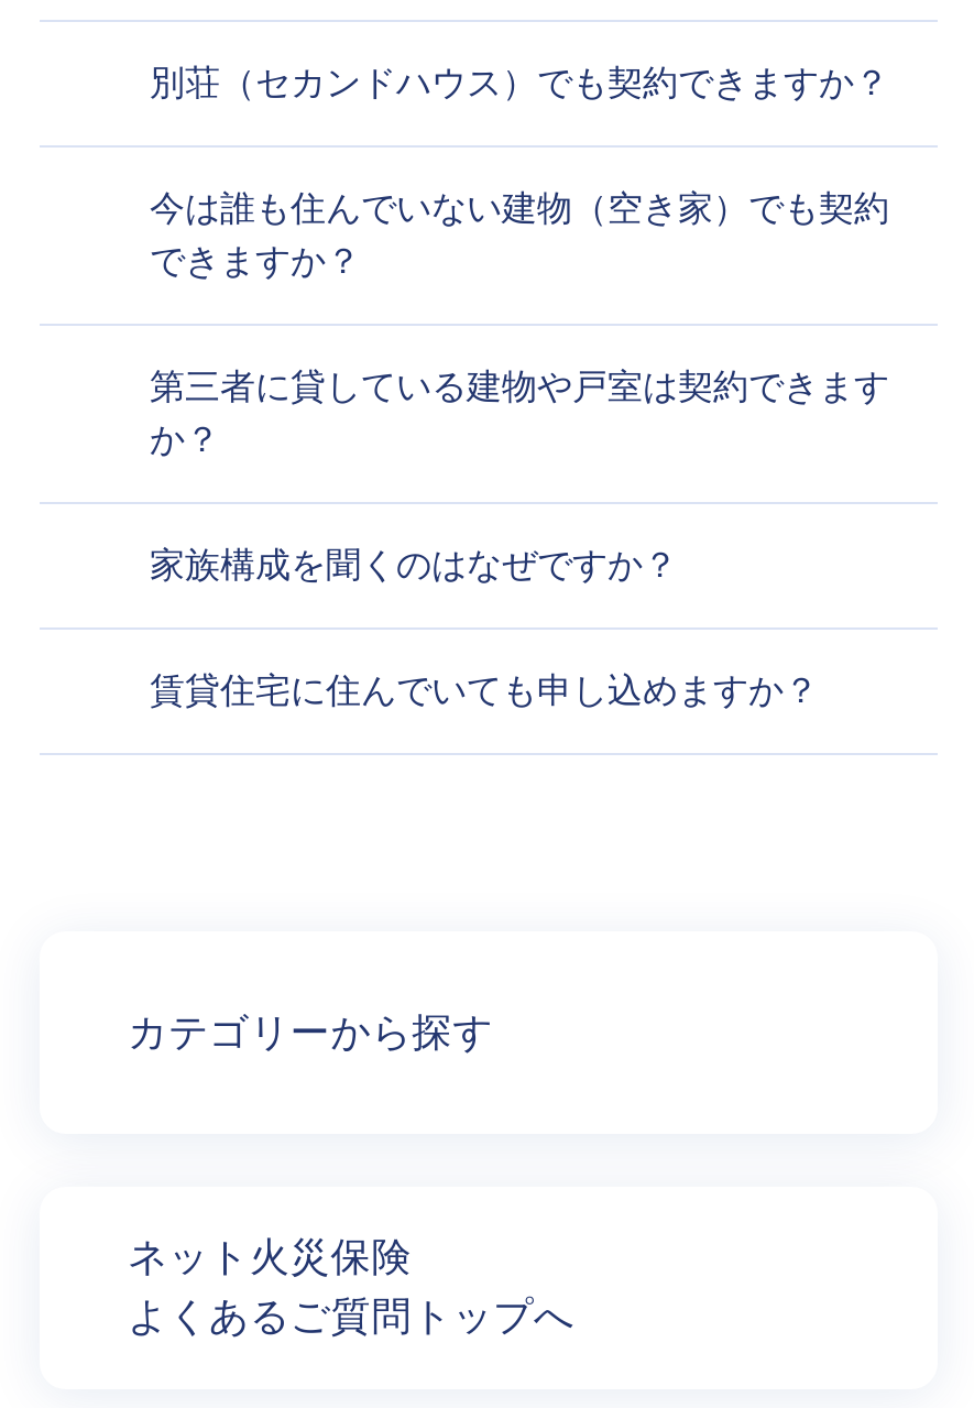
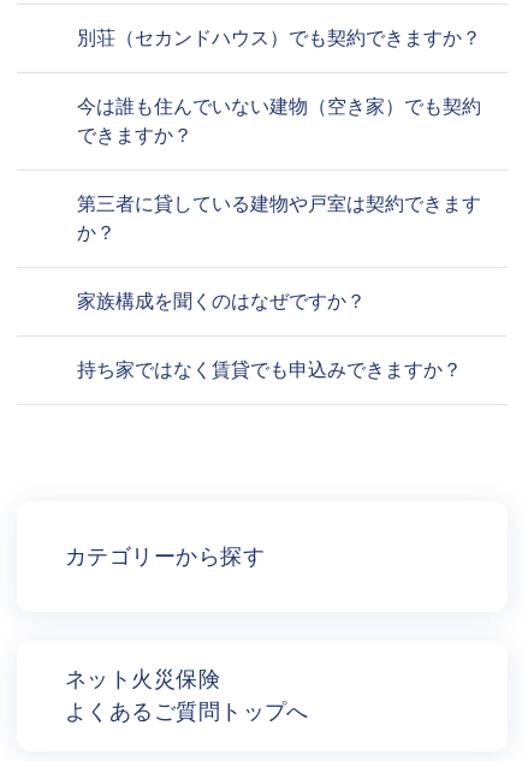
- 賃貸住宅に住んでいても申し込めますか？
+ 持ち家ではなく賃貸でも申込みできますか？
